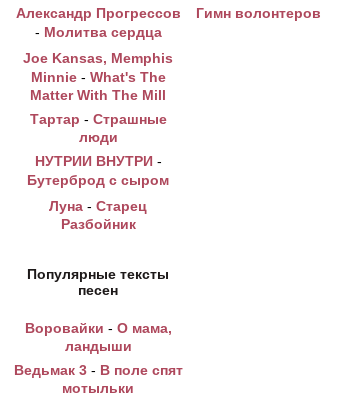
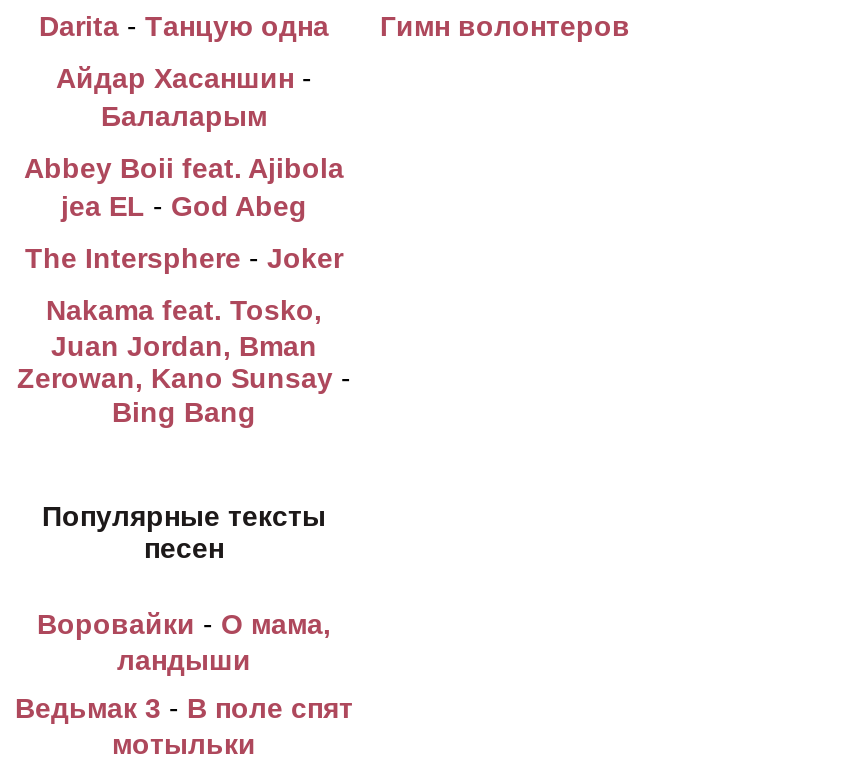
- Александр Прогрессов
- - Молитва сердца
+ Darita - Танцую одна

- Joe Kansas, Memphis
- Minnie - What's The
- Matter With The Mill
+ Айдар Хасаншин -
+ Балаларым

- Тартар - Страшные
- люди
+ Abbey Boii feat. Ajibola
+ jea EL - God Abeg

- НУТРИИ ВНУТРИ -
- Бутерброд с сыром
+ The Intersphere - Joker

- Луна - Старец
- Разбойник
+ Nakama feat. Tosko,
+ Juan Jordan, Bman
+ Zerowan, Kano Sunsay -
+ Bing Bang
